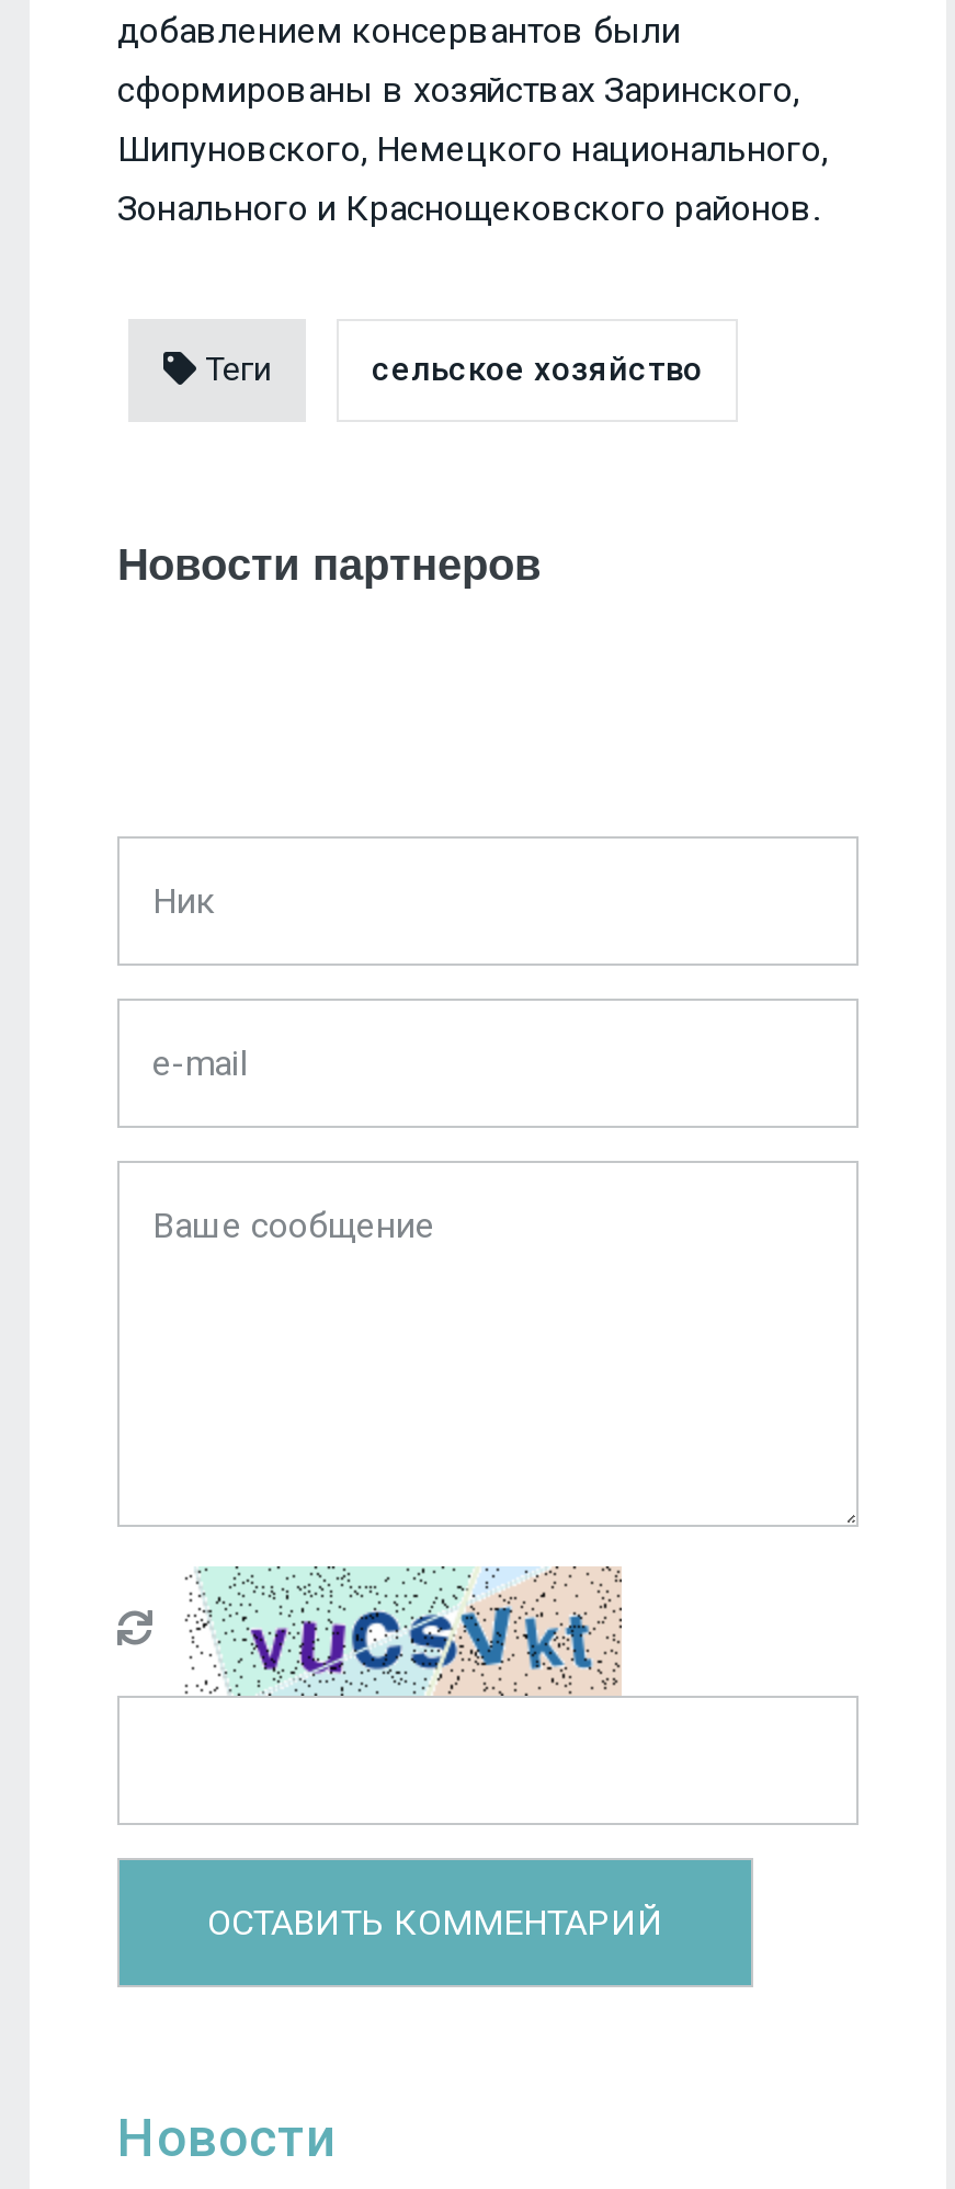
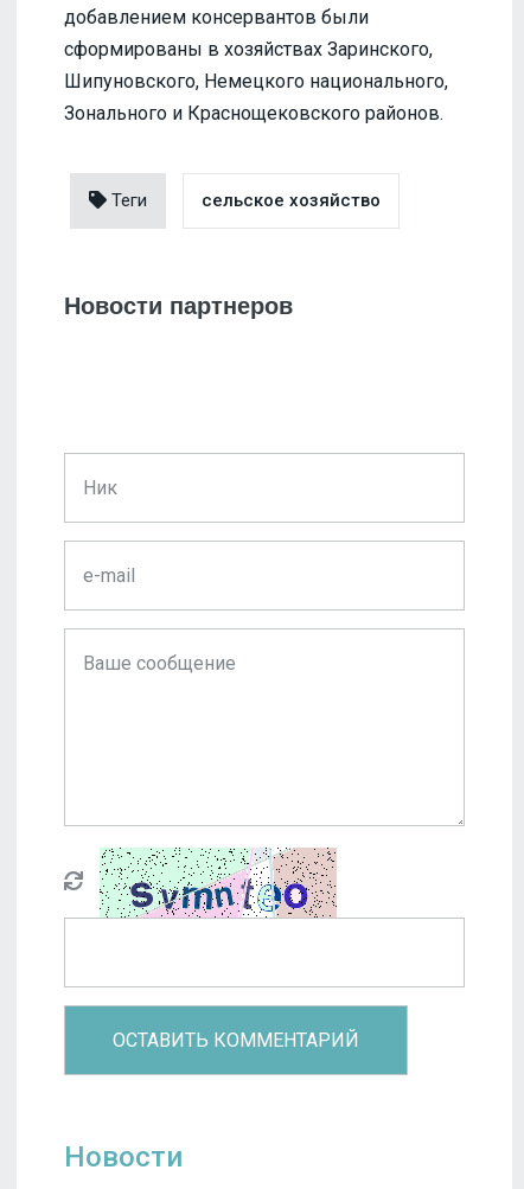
- [image]
+ [image]
